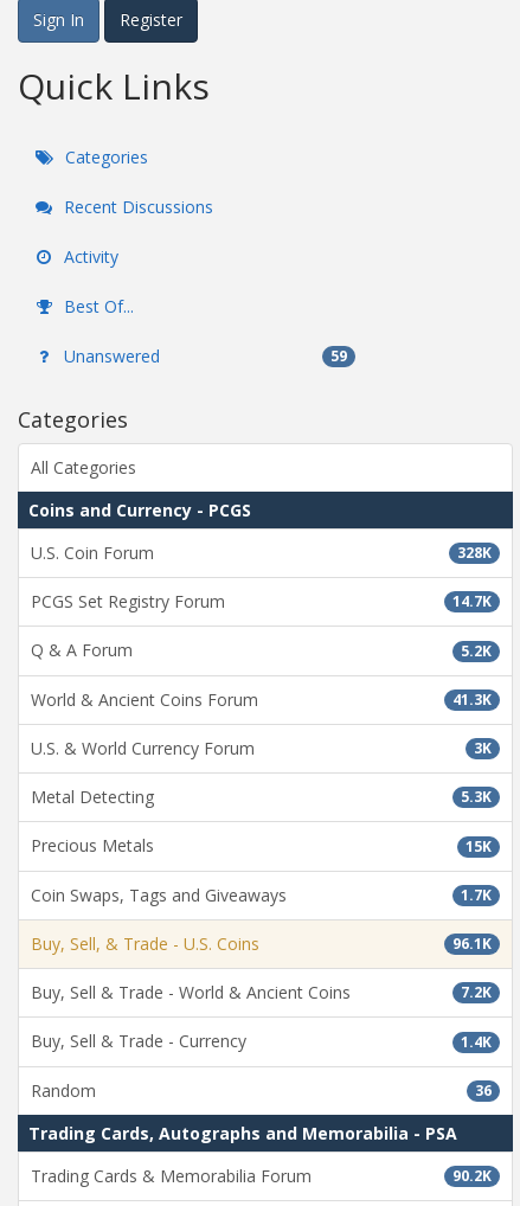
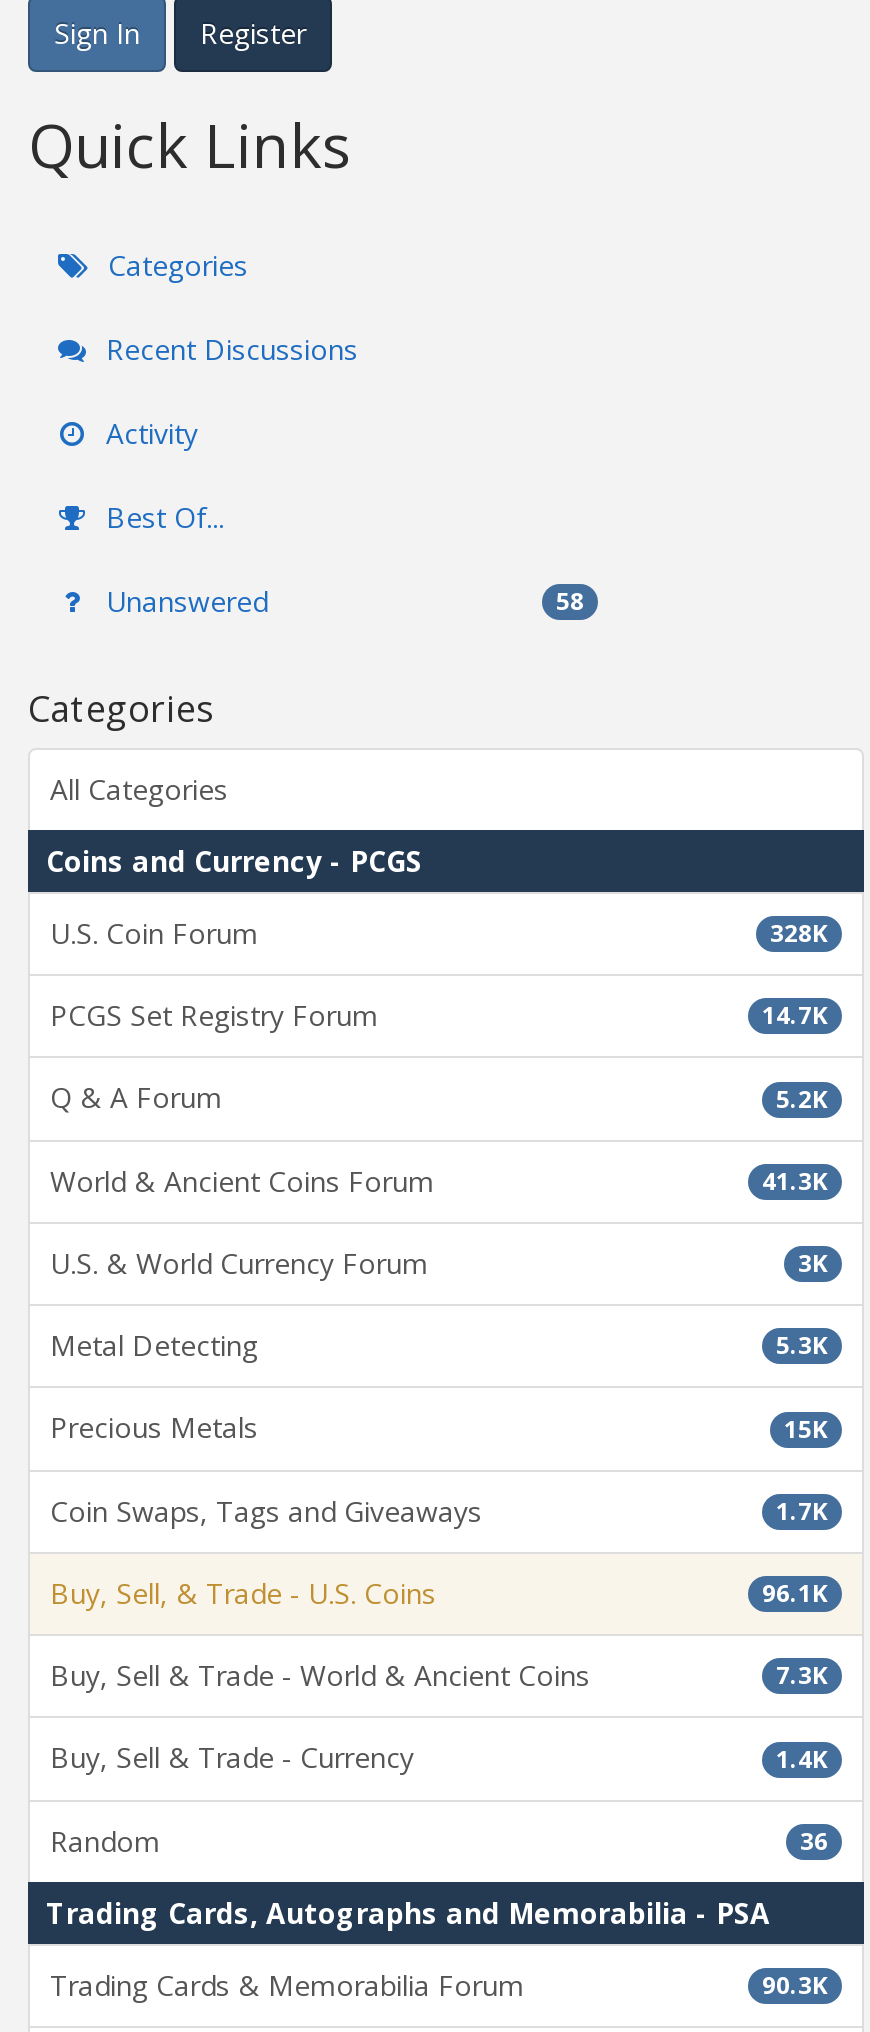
- 59
+ 58

- 7.2K
+ 7.3K

- 90.2K
+ 90.3K
